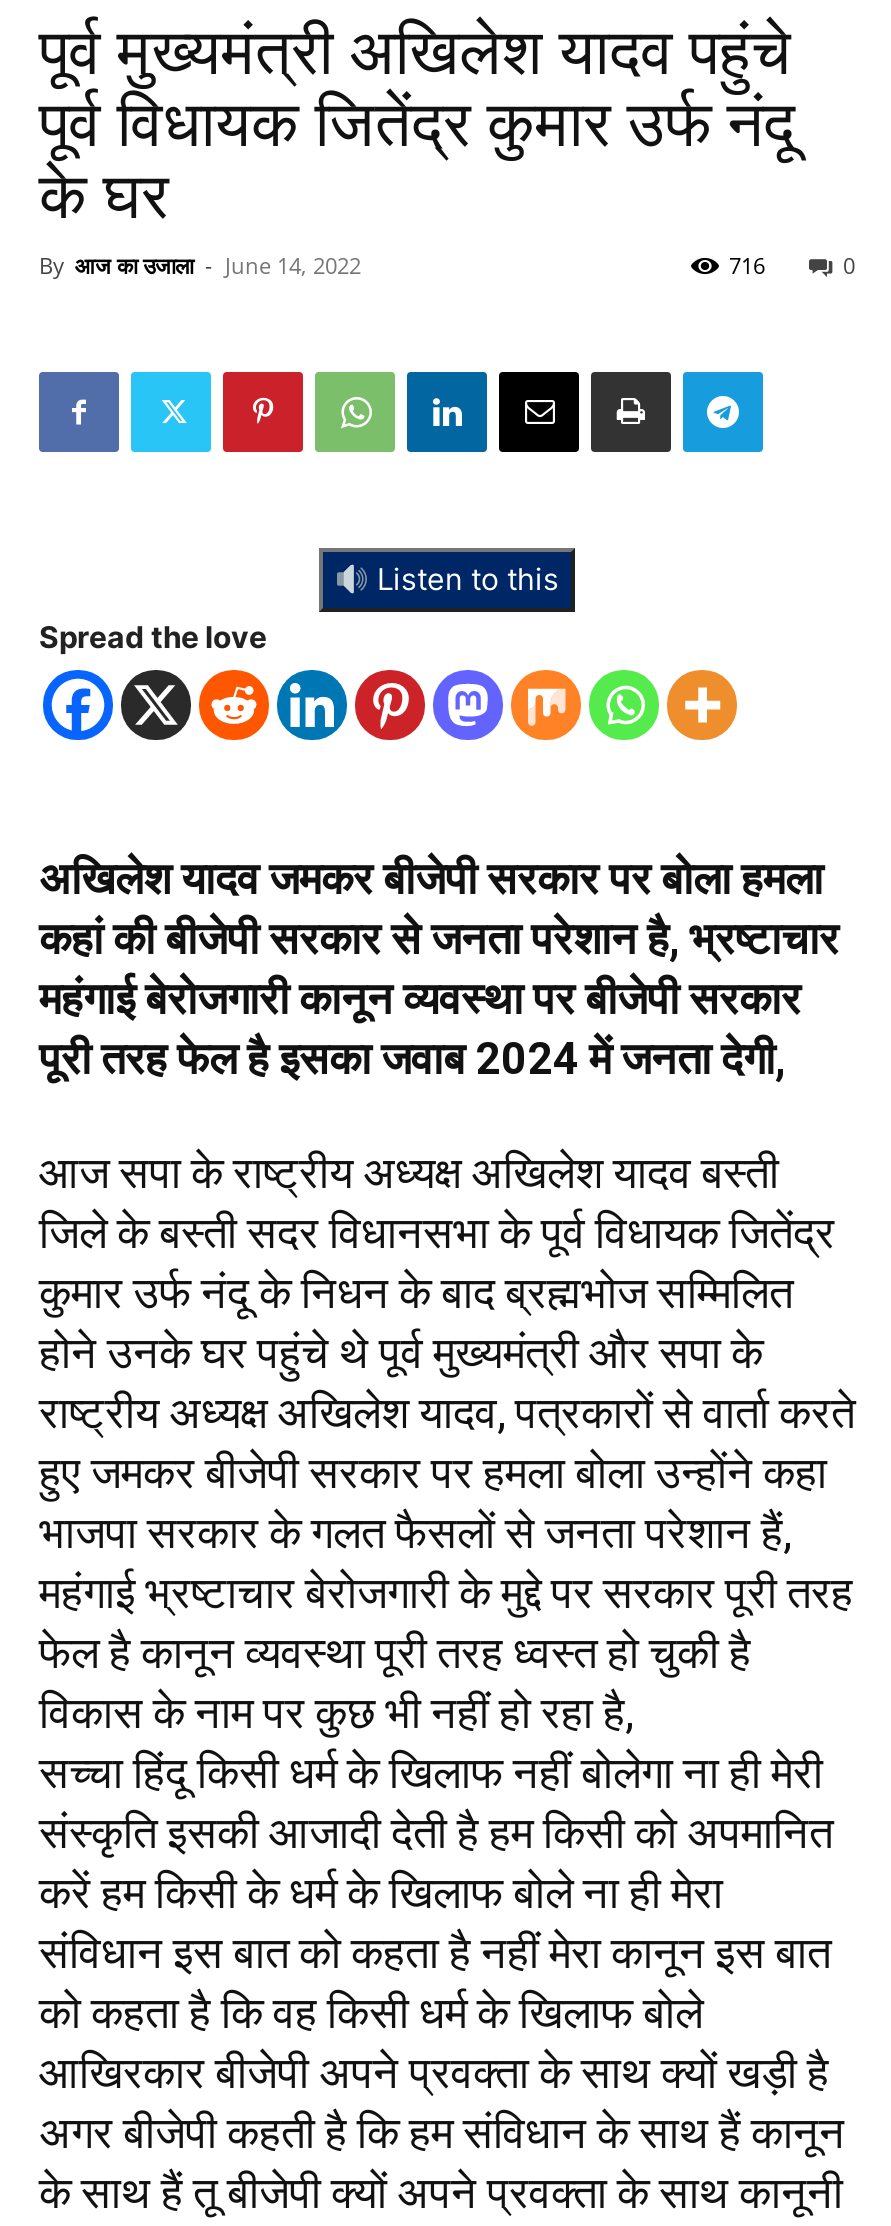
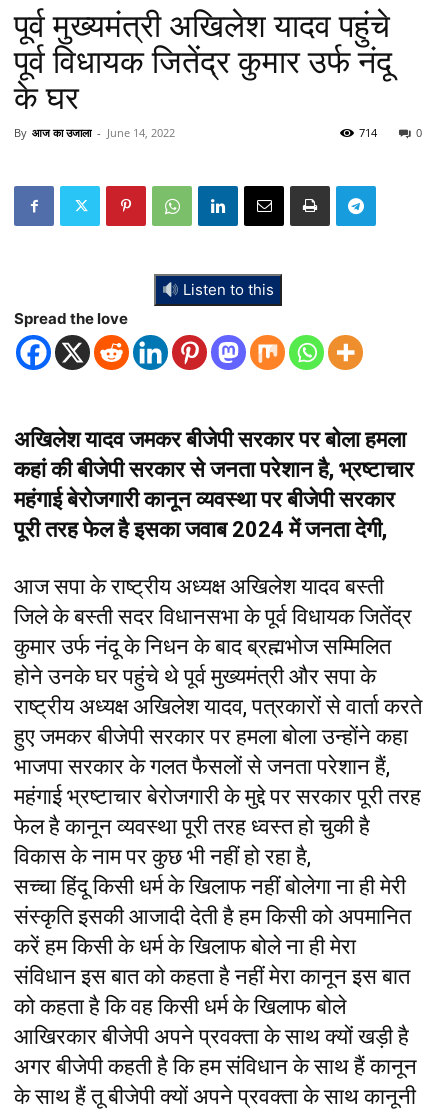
- 716
+ 714
